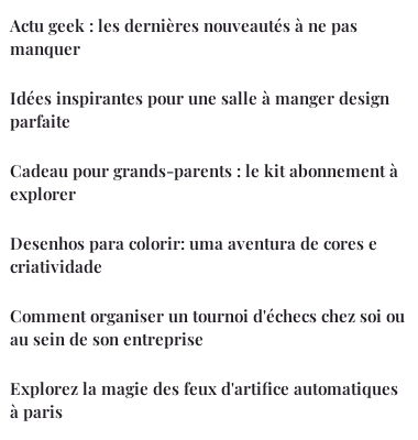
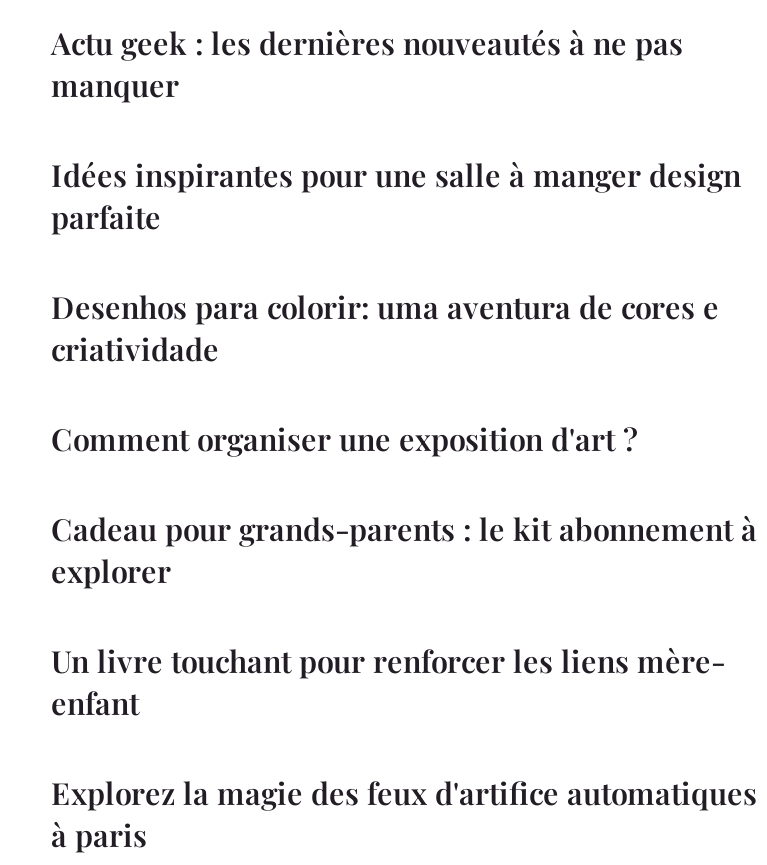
+ Comment organiser une exposition d'art ?

moved down: Cadeau pour grands-parents : le kit abonnement à | explorer

moved up: Desenhos para colorir: uma aventura de cores e | criatividade

- Comment organiser un tournoi d'échecs chez soi ou
- au sein de son entreprise
+ Un livre touchant pour renforcer les liens mère-
+ enfant
